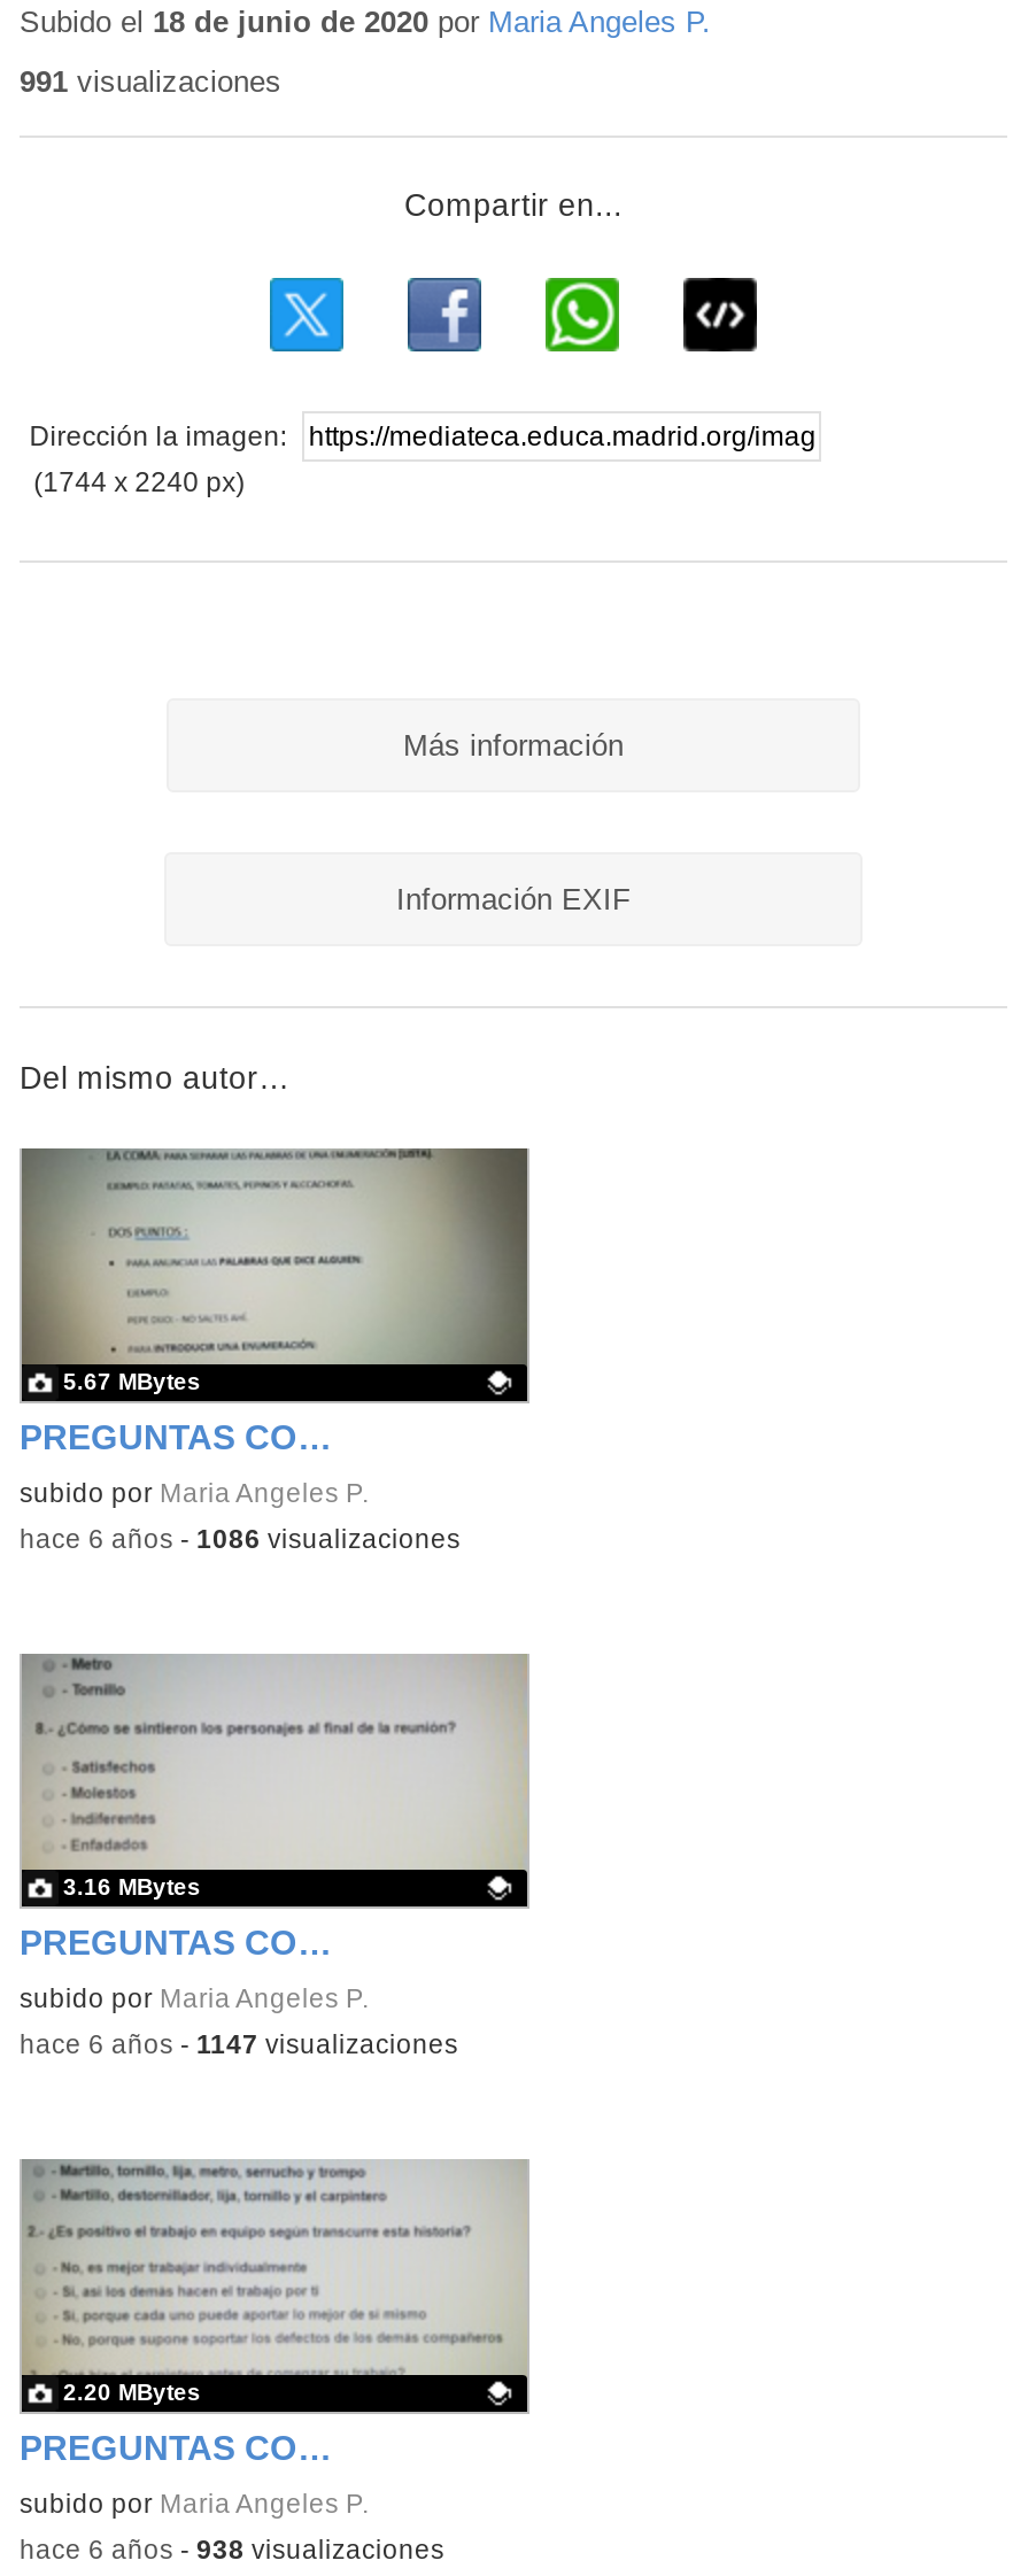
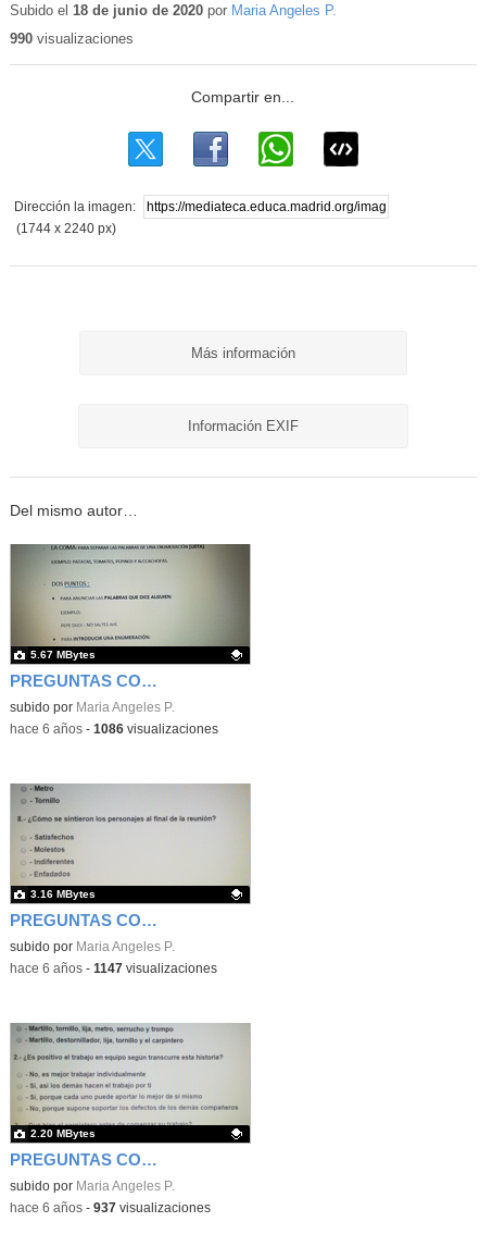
- 991 visualizaciones
+ 990 visualizaciones

- hace 6 años - 938 visualizaciones
+ hace 6 años - 937 visualizaciones
